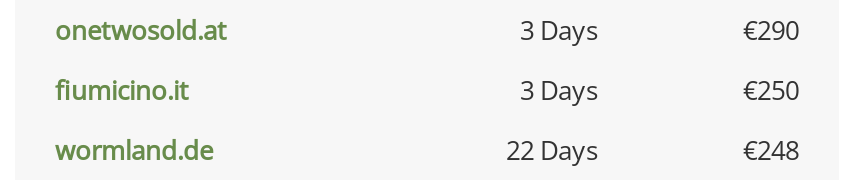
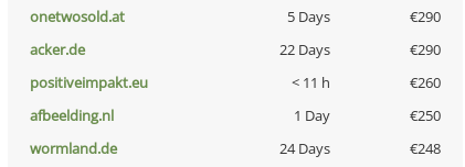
- 3 Days
+ 5 Days

- fiumicino.it
- 3 Days
+ acker.de
+ 22 Days
+ €290
+ positiveimpakt.eu
+ < 11 h
+ €260
+ afbeelding.nl
+ 1 Day

- 22 Days
+ 24 Days
